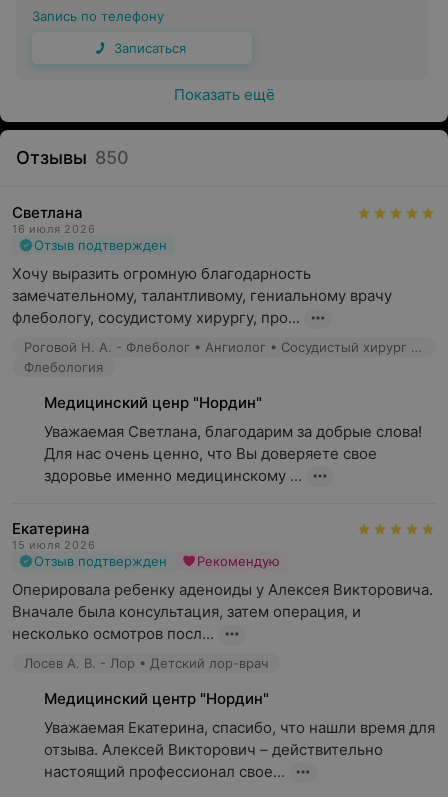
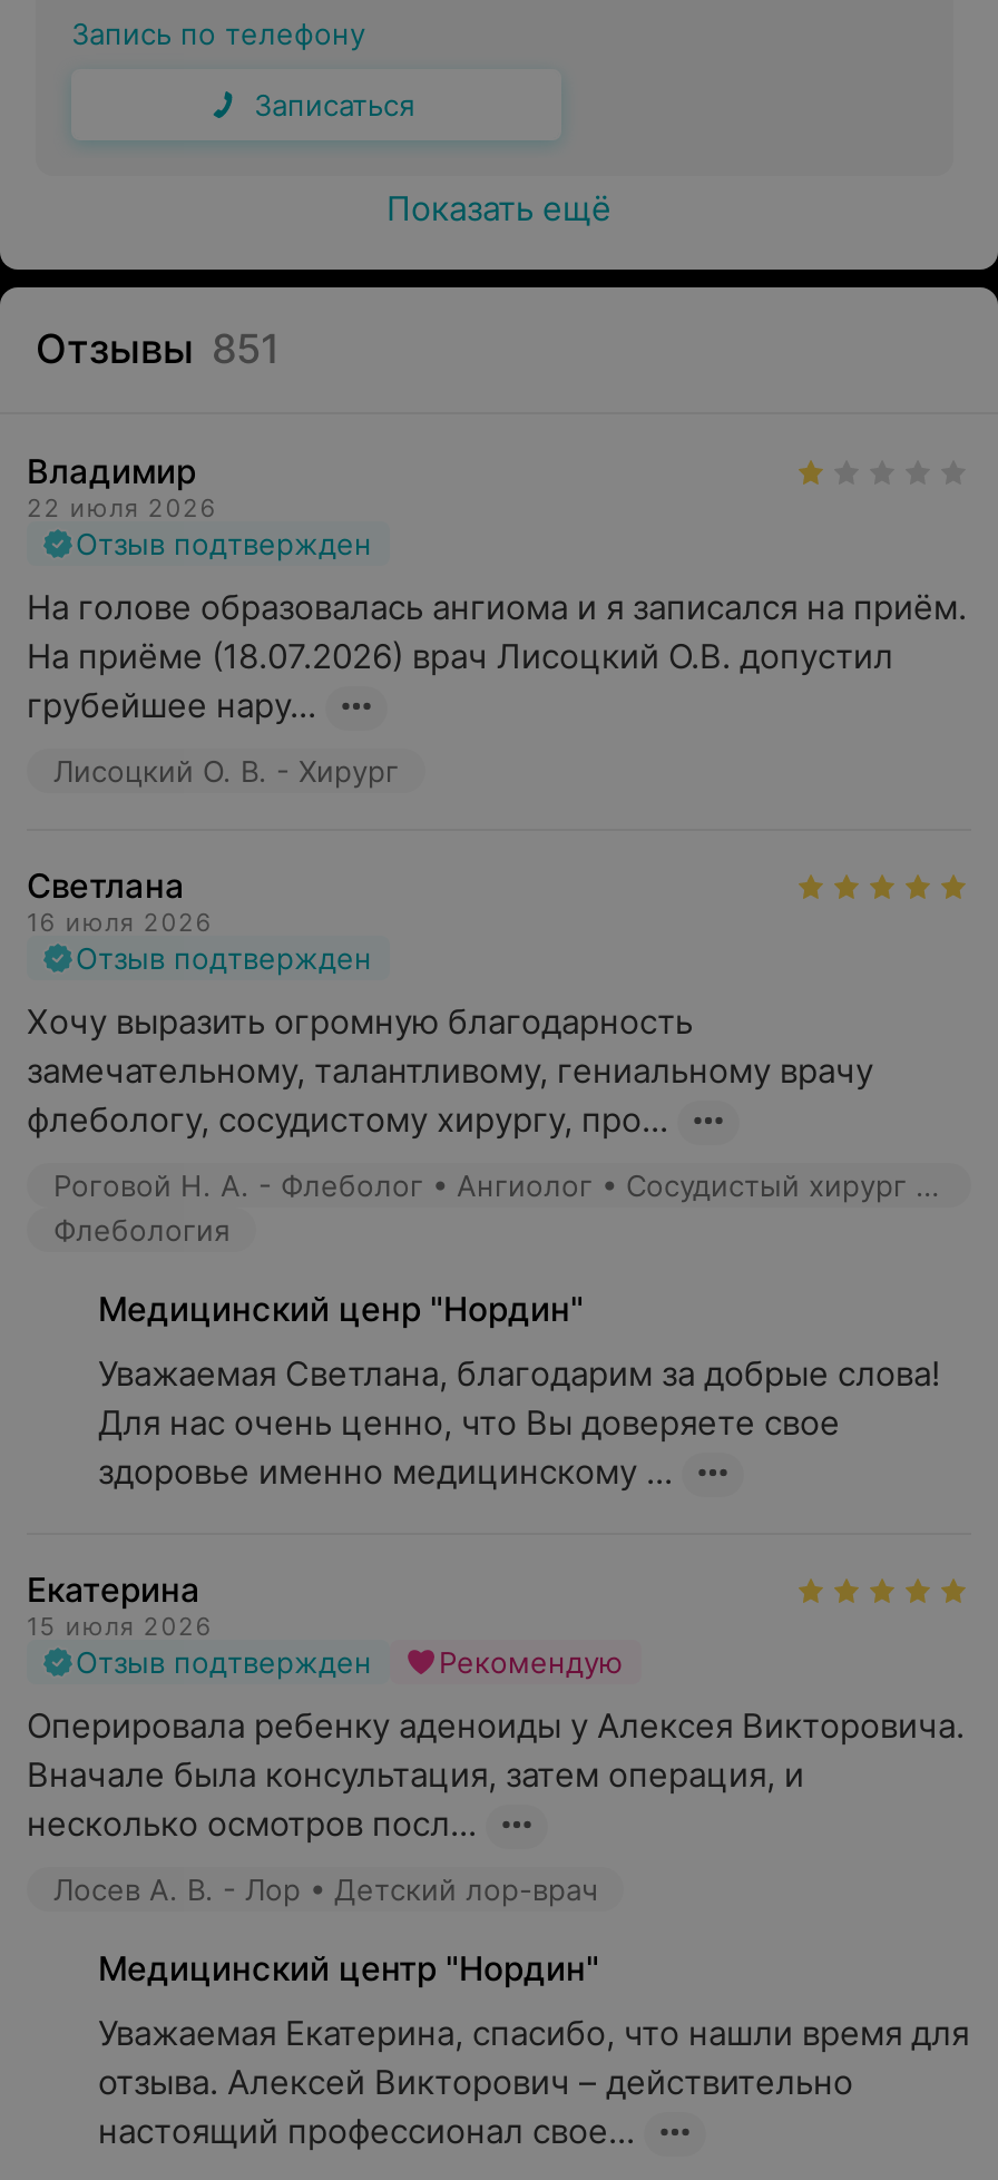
- Отзывы 850
+ Отзывы 851
+ Владимир
+ 22 июля 2026
+ Отзыв подтвержден
+ На голове образовалась ангиома и я записался на приём.
+ На приёме (18.07.2026) врач Лисоцкий О.В. допустил
+ грубейшее нару...
+ Лисоцкий О. В. - Хирург
